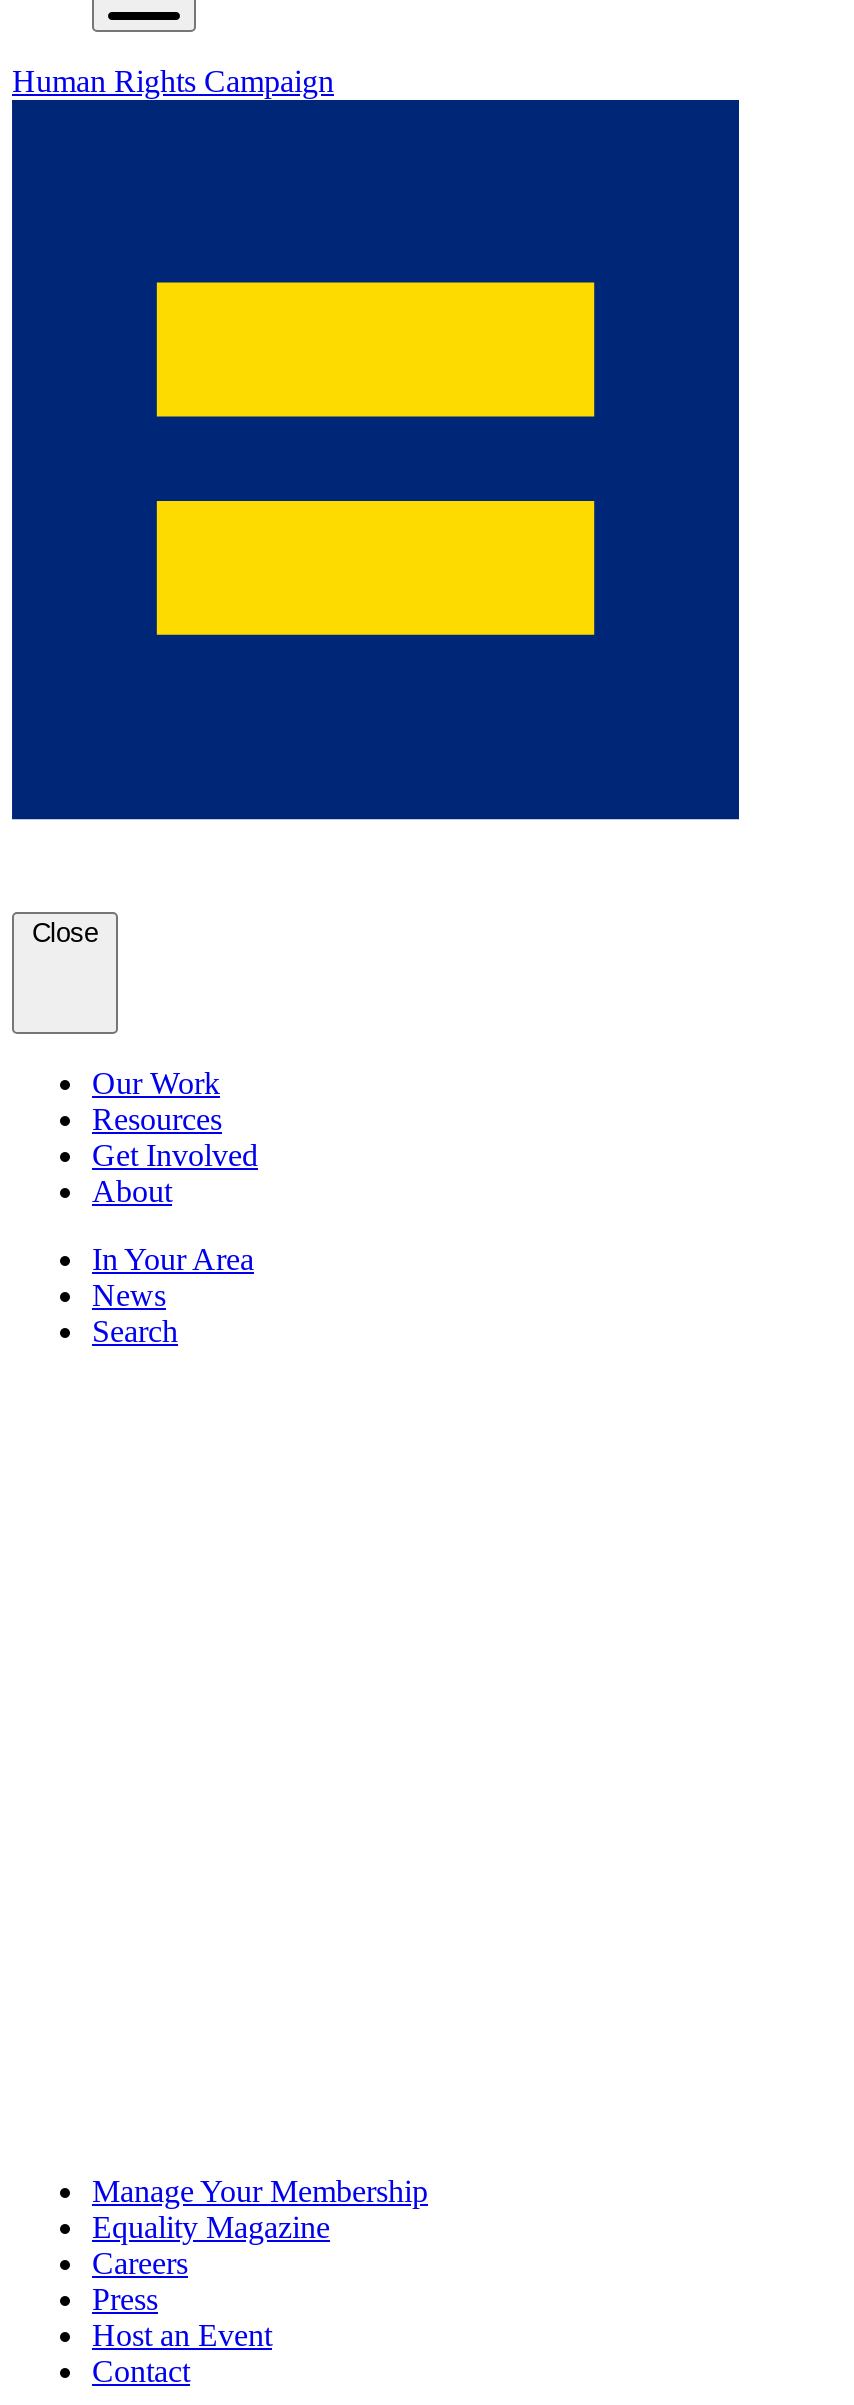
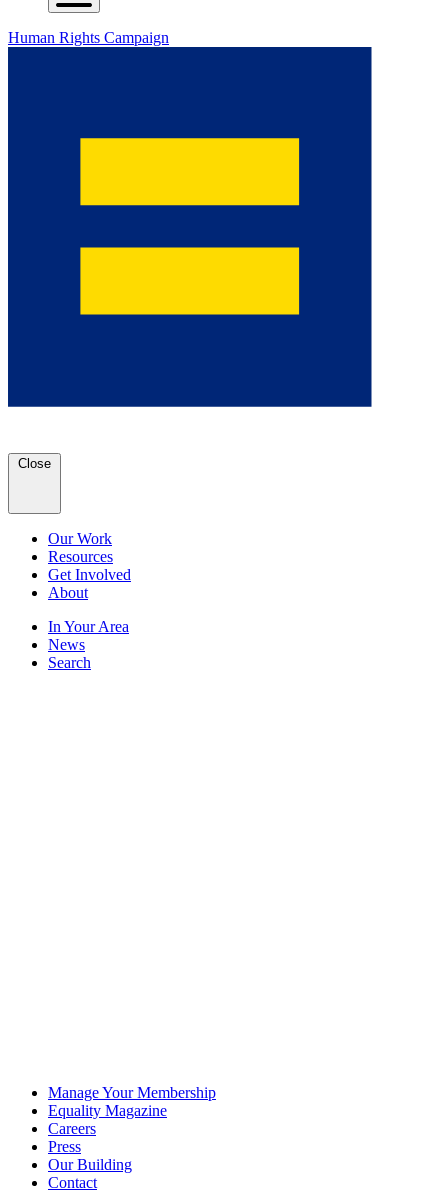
- Host an Event
+ Our Building
